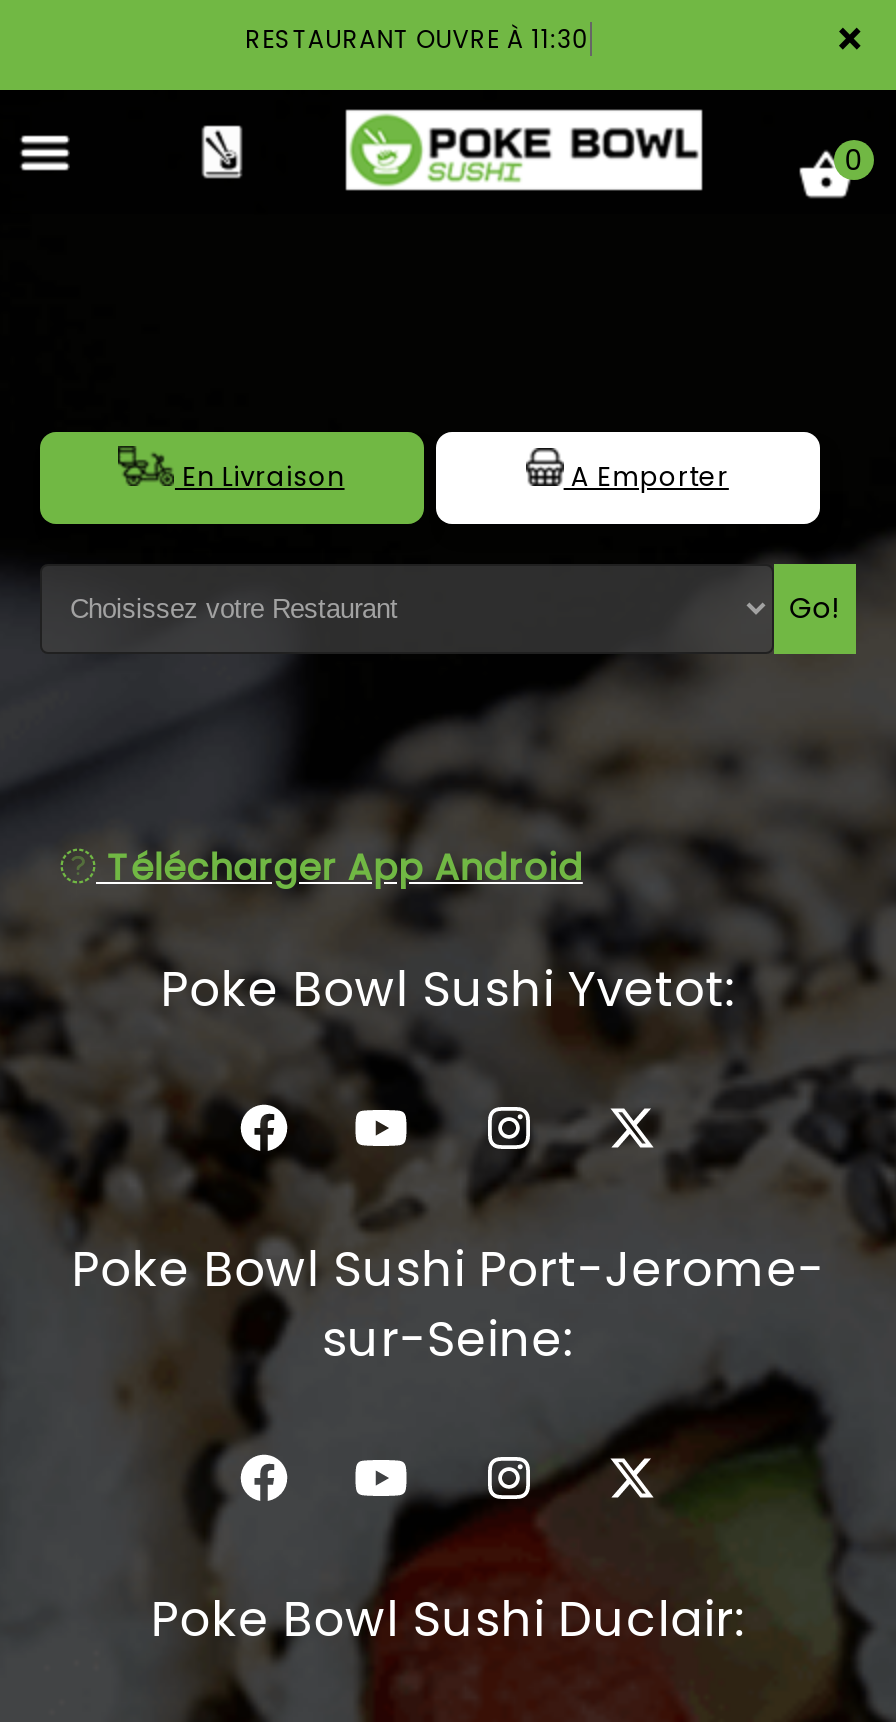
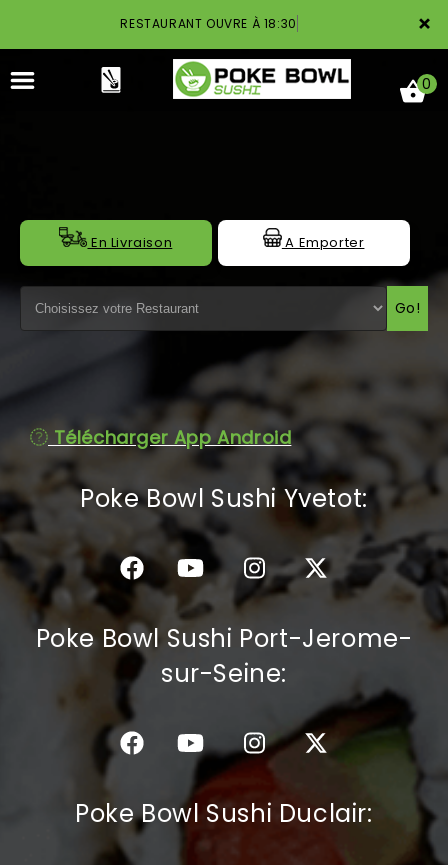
- RESTAURANT OUVRE À 11:30
+ RESTAURANT OUVRE À 18:30
